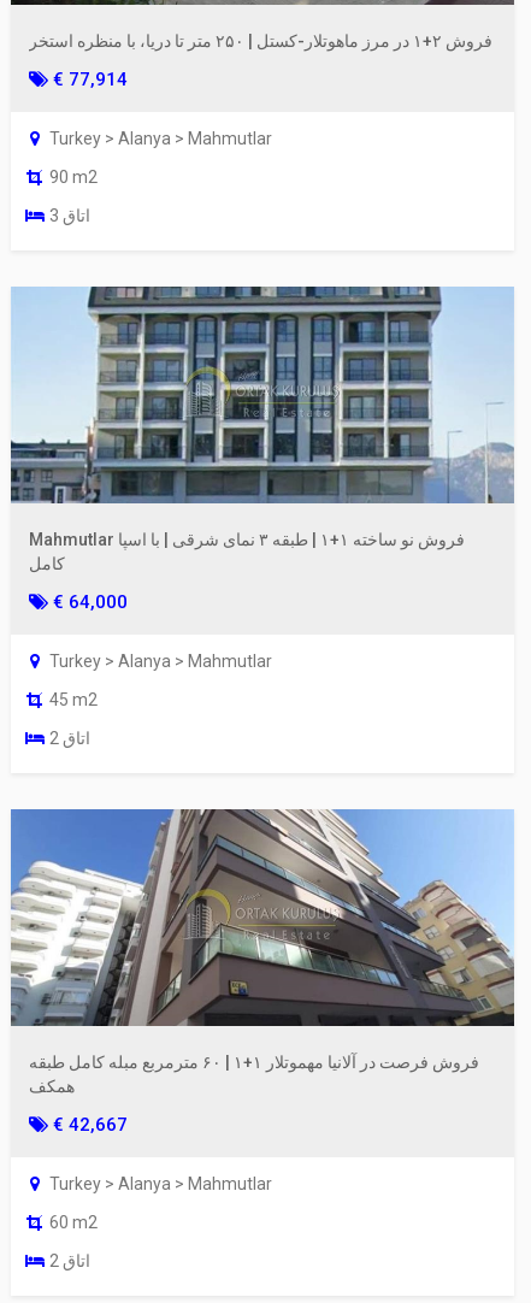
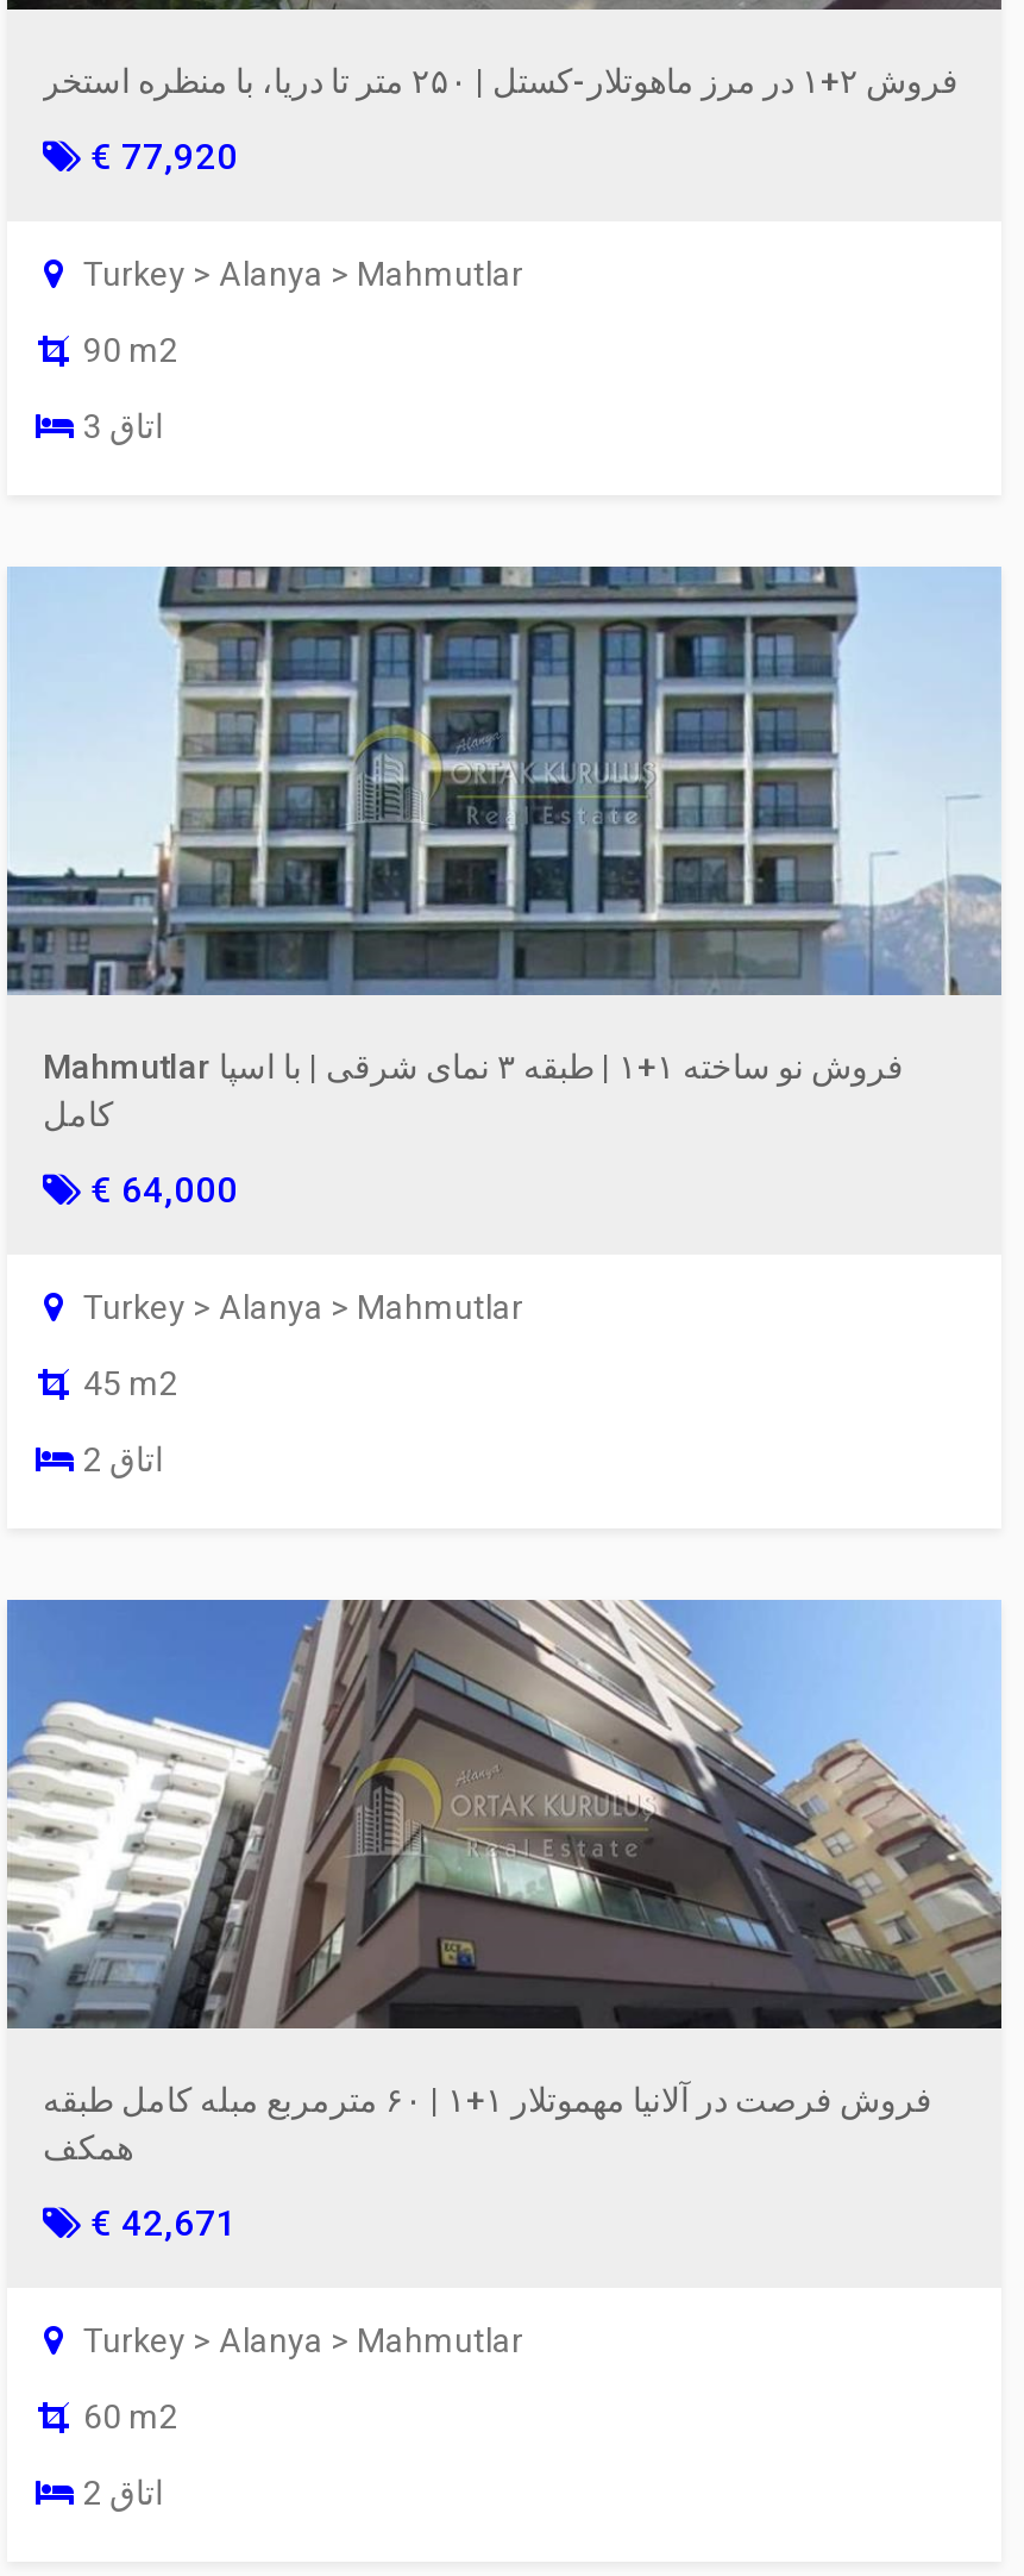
- € 77,914
+ € 77,920

- € 42,667
+ € 42,671
